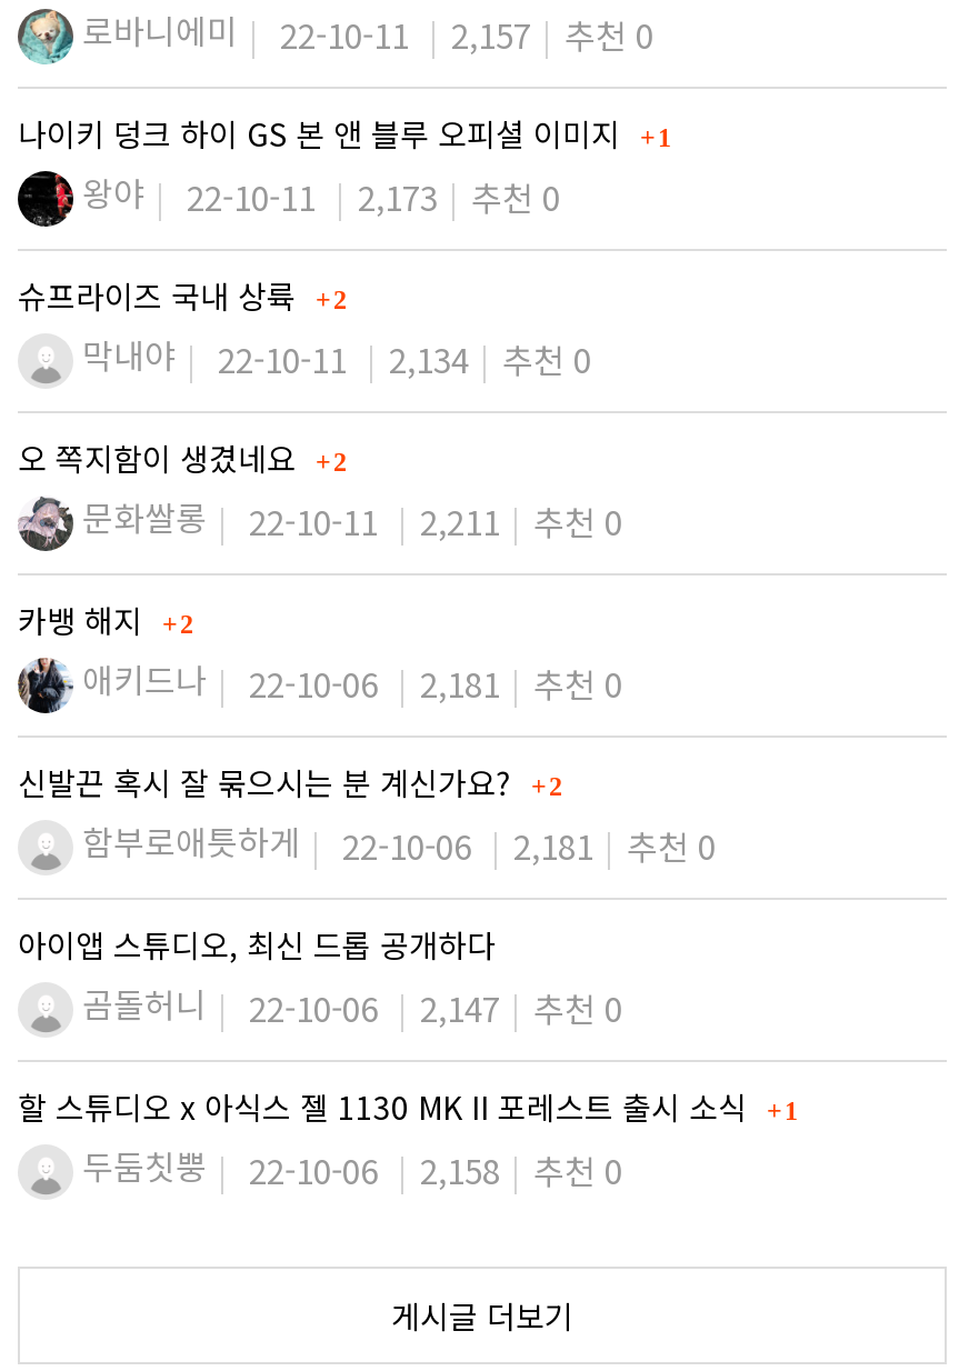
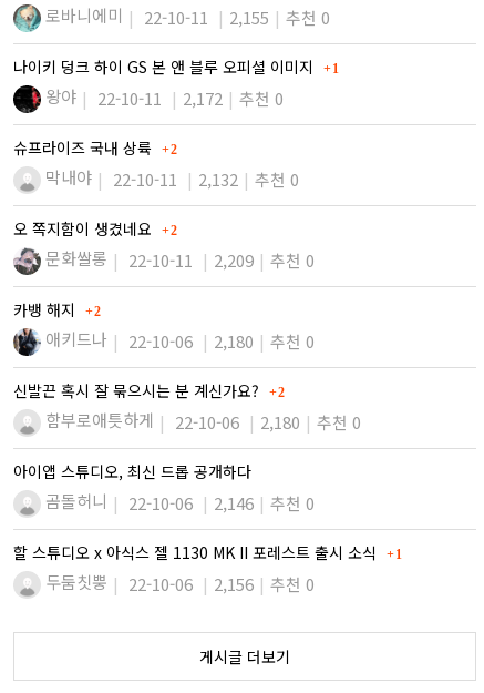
- 로바니에미 22-10-11 2,157 추천 0
+ 로바니에미 22-10-11 2,155 추천 0

- 왕야 22-10-11 2,173 추천 0
+ 왕야 22-10-11 2,172 추천 0

- 막내야 22-10-11 2,134 추천 0
+ 막내야 22-10-11 2,132 추천 0

- 문화쌀롱 22-10-11 2,211 추천 0
+ 문화쌀롱 22-10-11 2,209 추천 0

- 애키드나 22-10-06 2,181 추천 0
+ 애키드나 22-10-06 2,180 추천 0

- 함부로애틋하게 22-10-06 2,181 추천 0
+ 함부로애틋하게 22-10-06 2,180 추천 0

- 곰돌허니 22-10-06 2,147 추천 0
+ 곰돌허니 22-10-06 2,146 추천 0

- 2,158
+ 2,156
